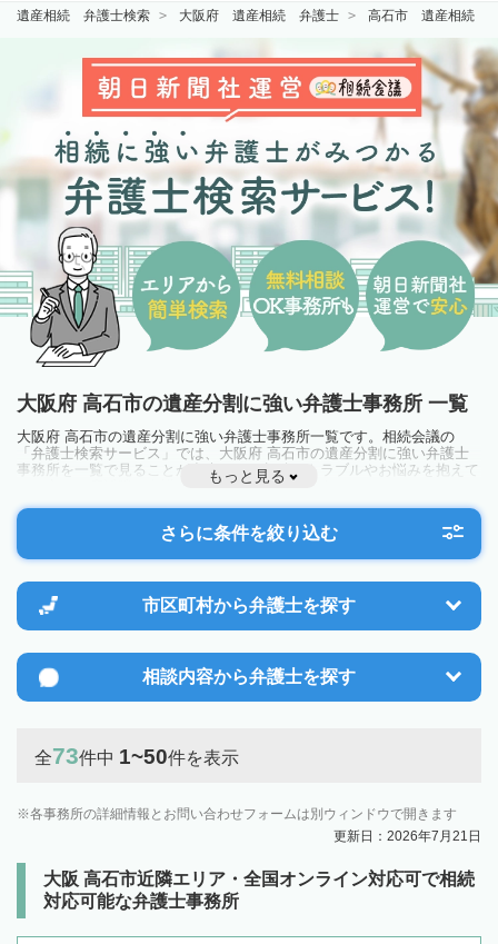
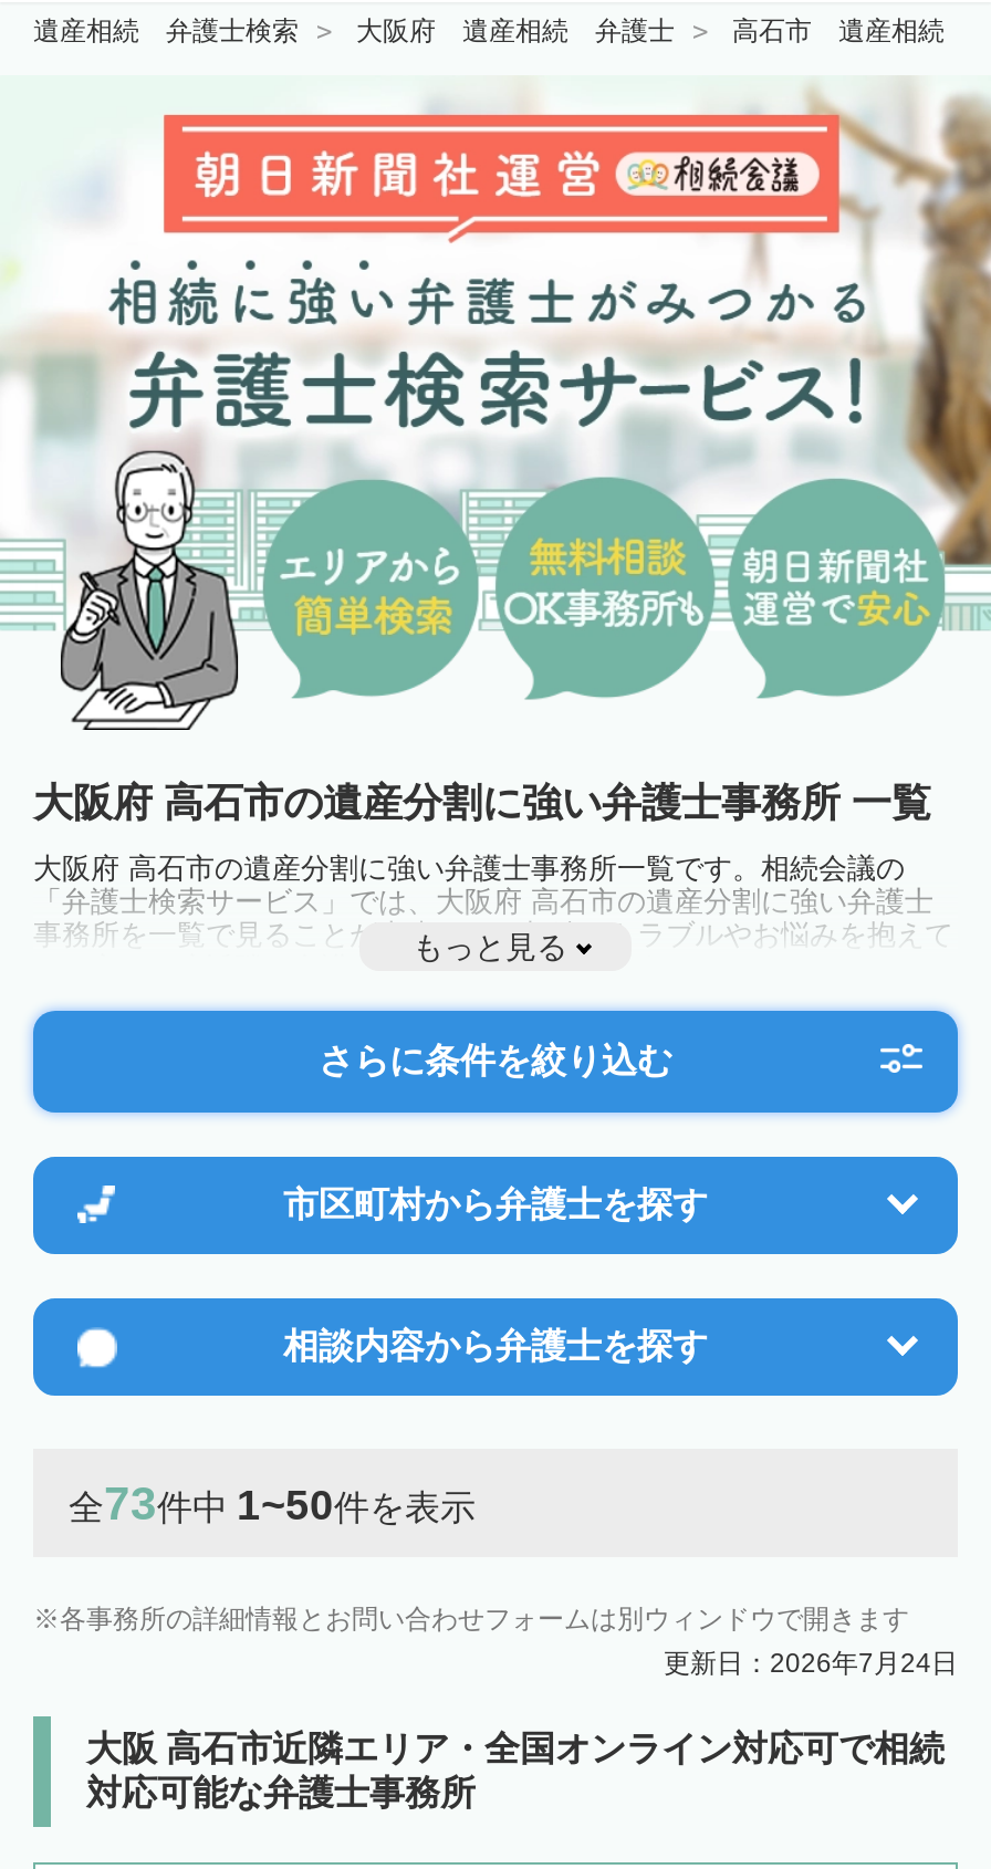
- 更新日：2026年7月21日
+ 更新日：2026年7月24日
